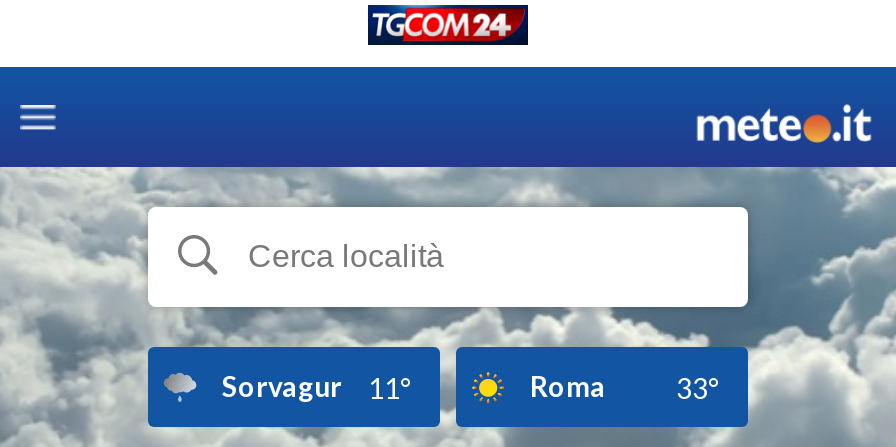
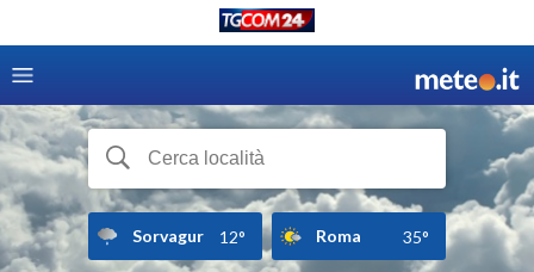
- Sorvagur 11°
+ Sorvagur 12°

- 33°
+ 35°
